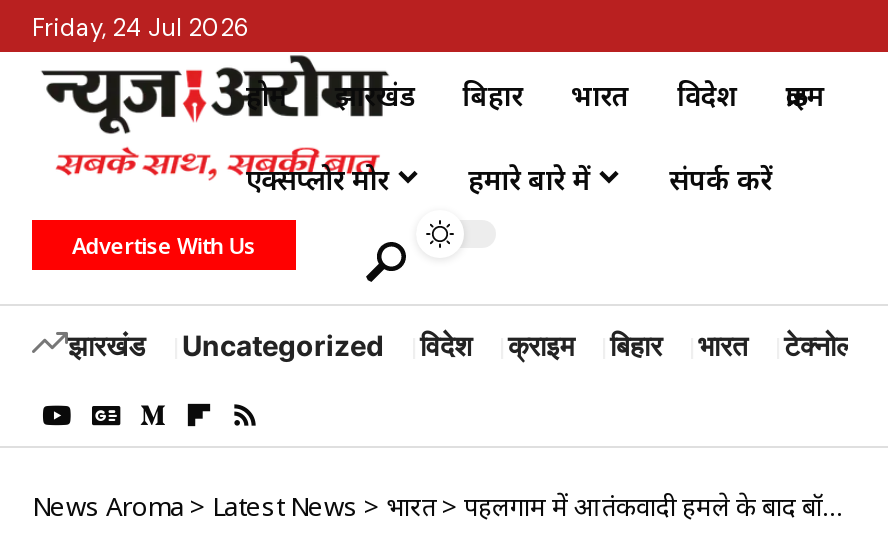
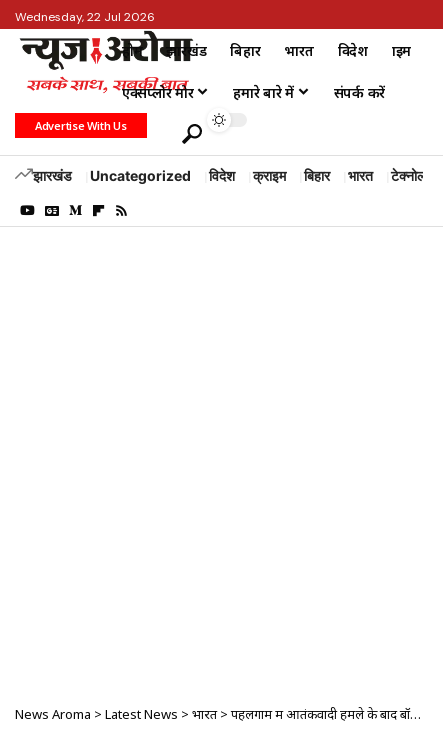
- Friday, 24 Jul 2026
+ Wednesday, 22 Jul 2026
